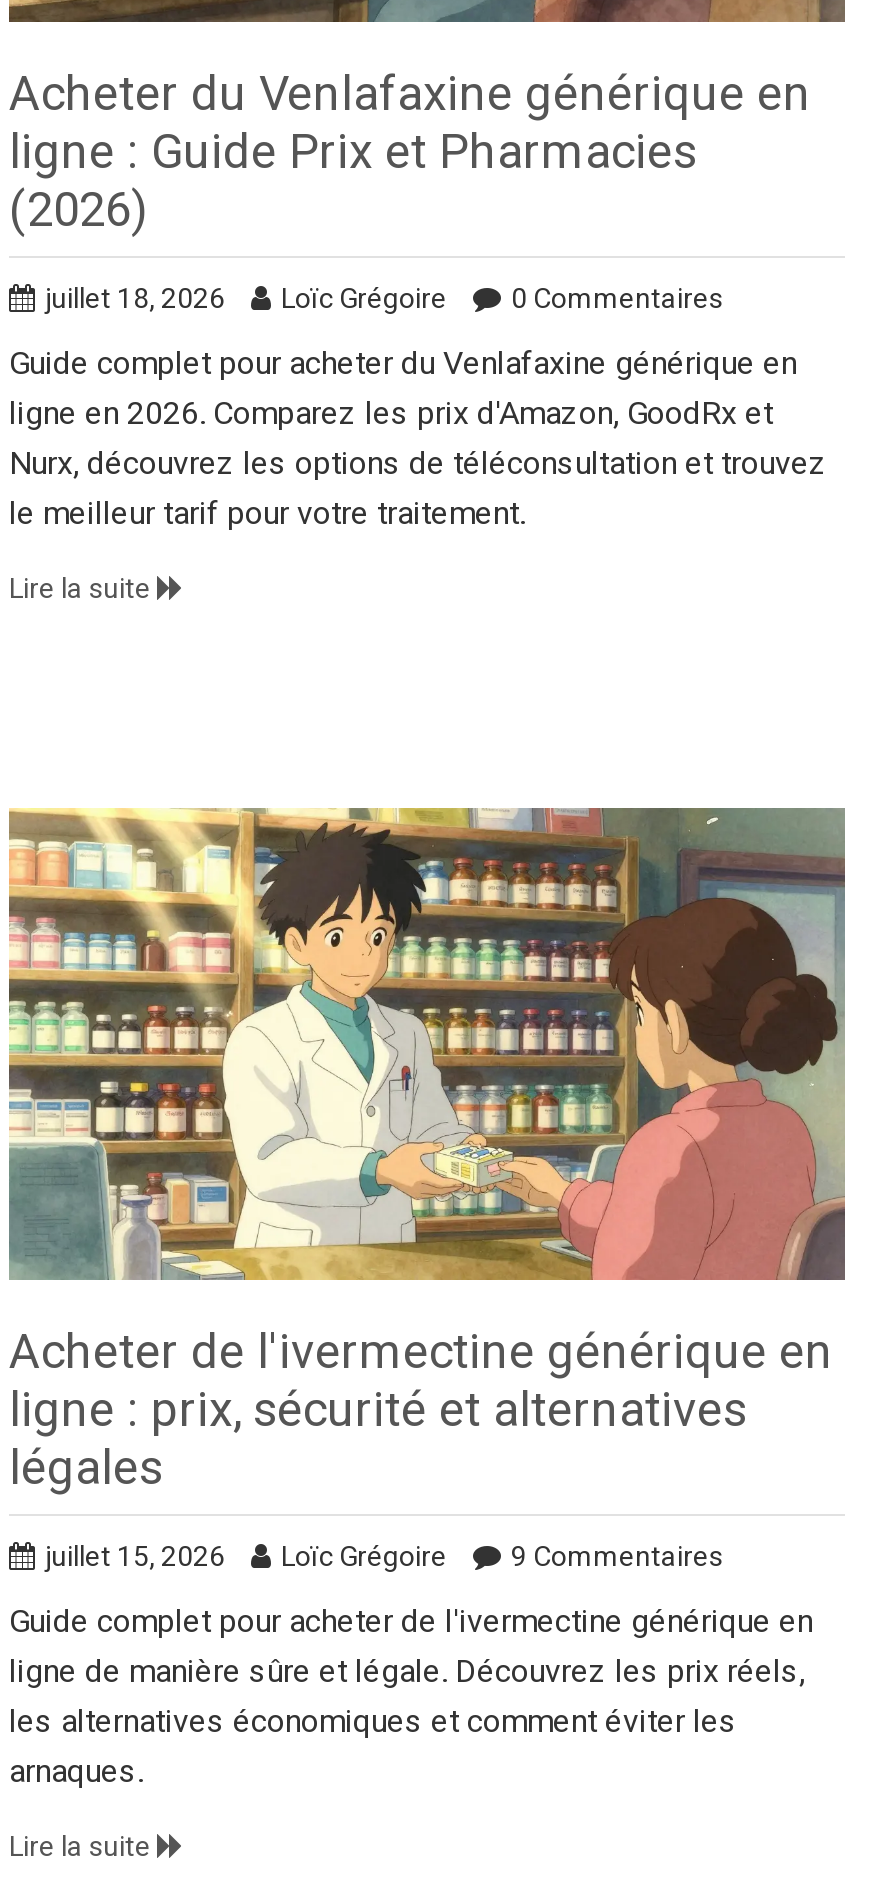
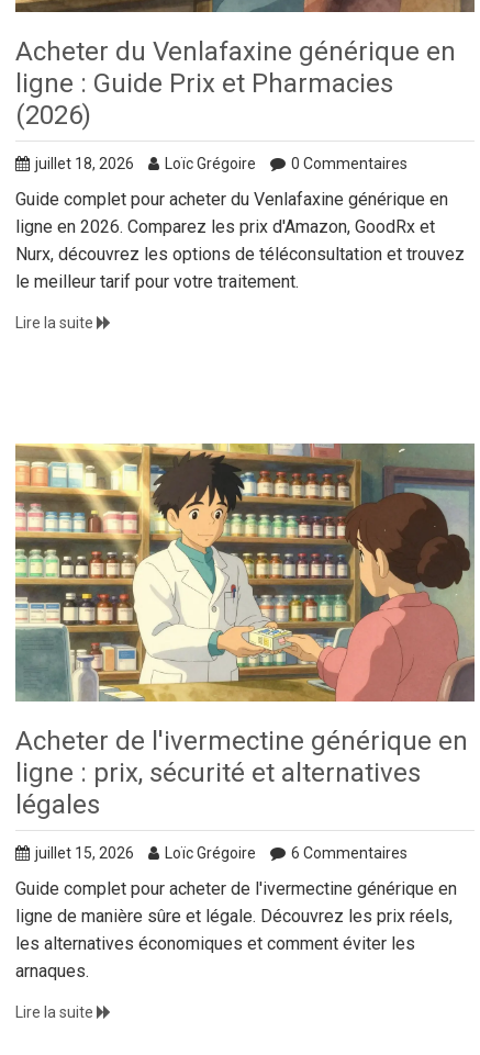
- 9 Commentaires
+ 6 Commentaires
